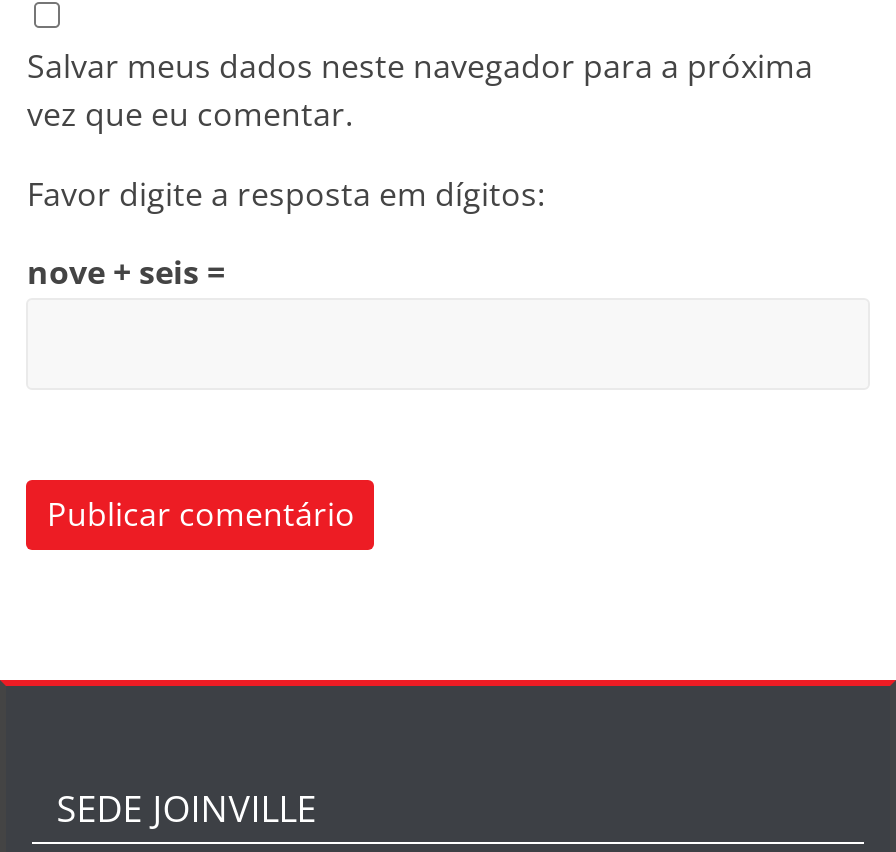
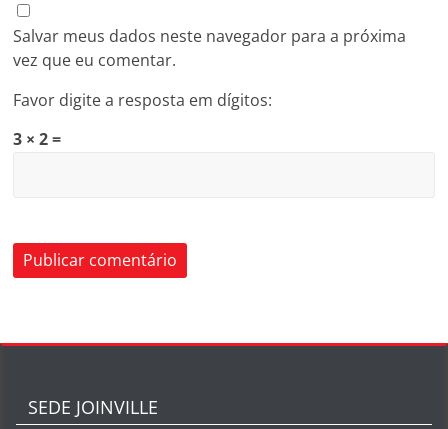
- nove + seis =
+ 3 × 2 =
